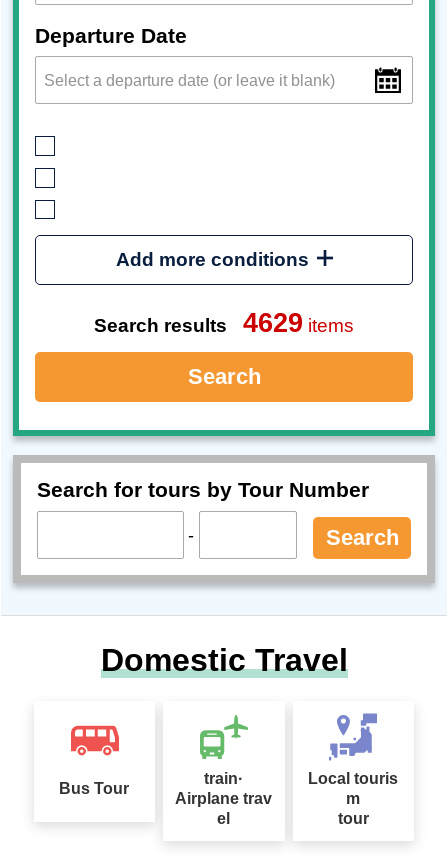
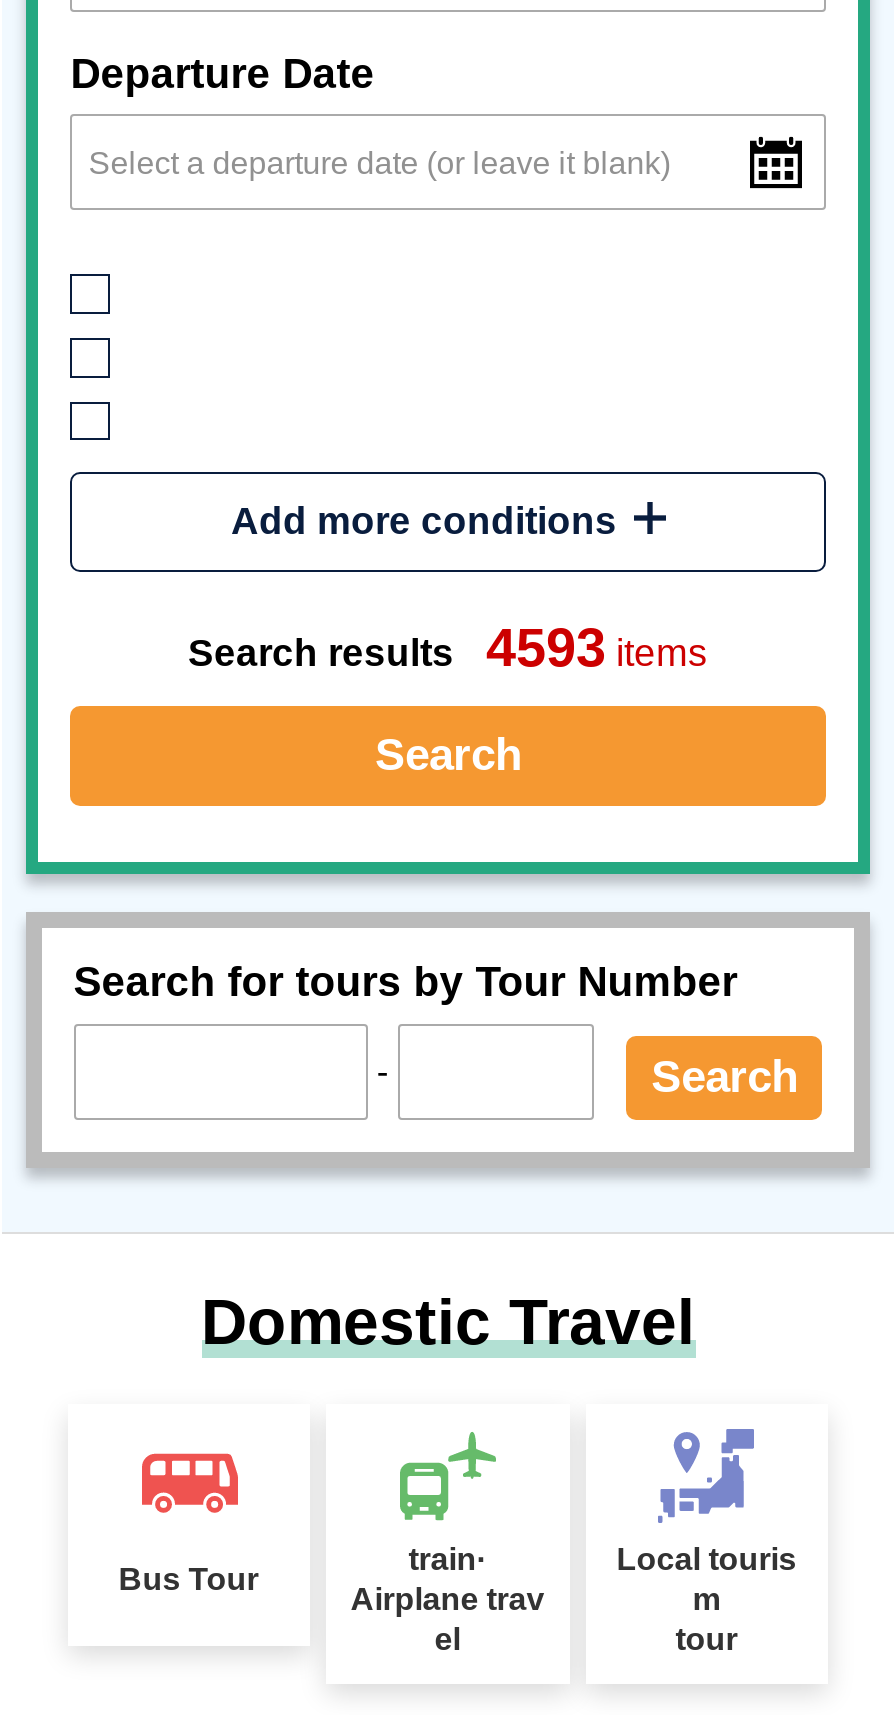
- Search results 4629 items
+ Search results 4593 items
